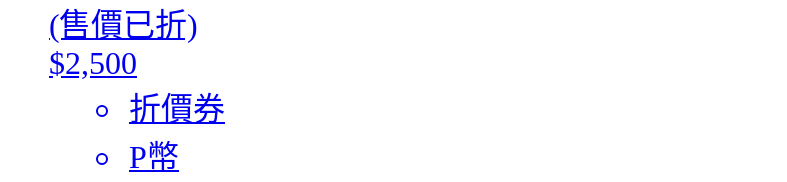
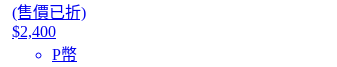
- $2,500
- 折價券
+ $2,400
